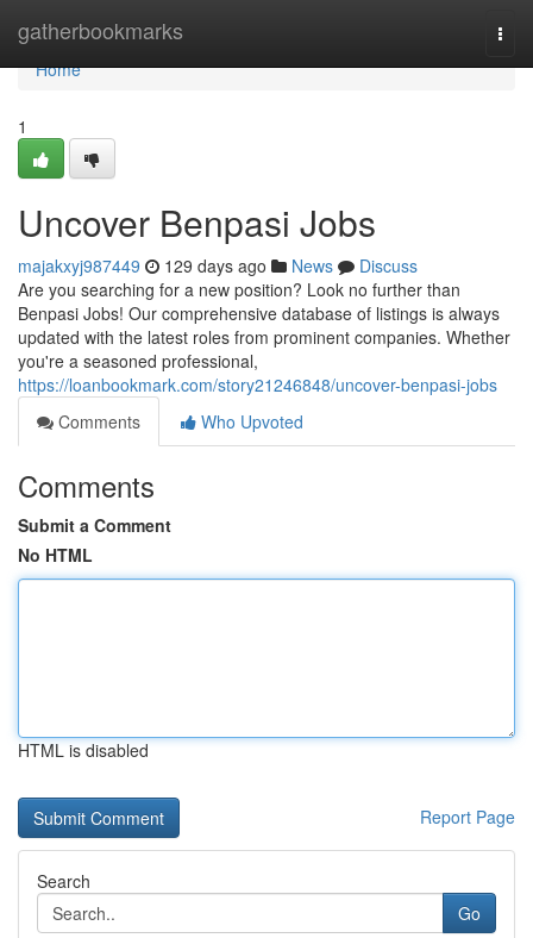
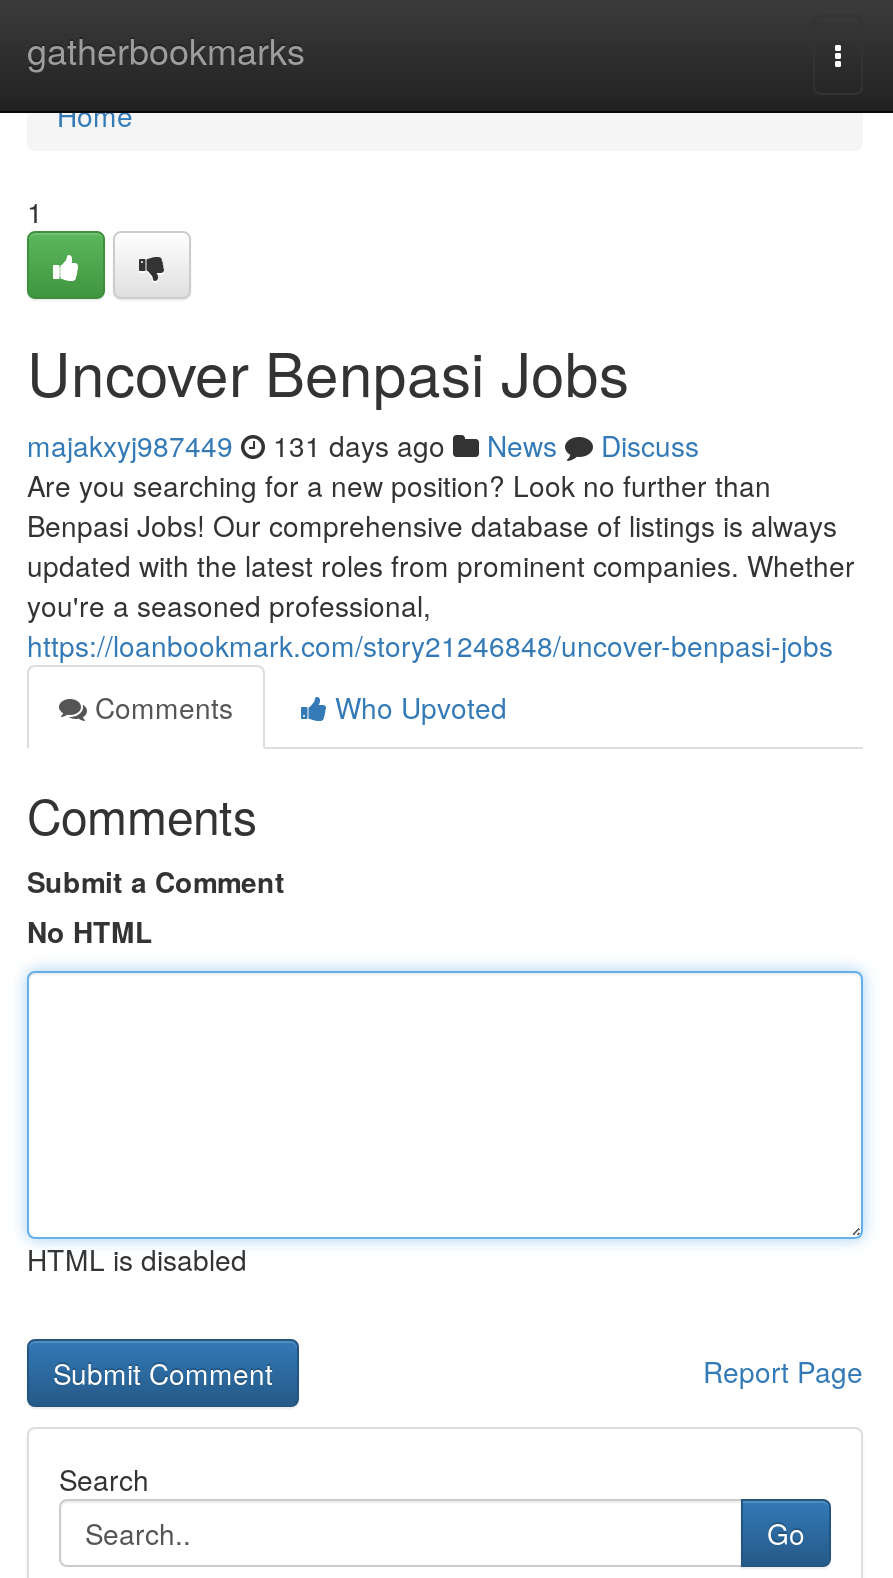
- majakxyj987449 129 days ago News Discuss
+ majakxyj987449 131 days ago News Discuss
